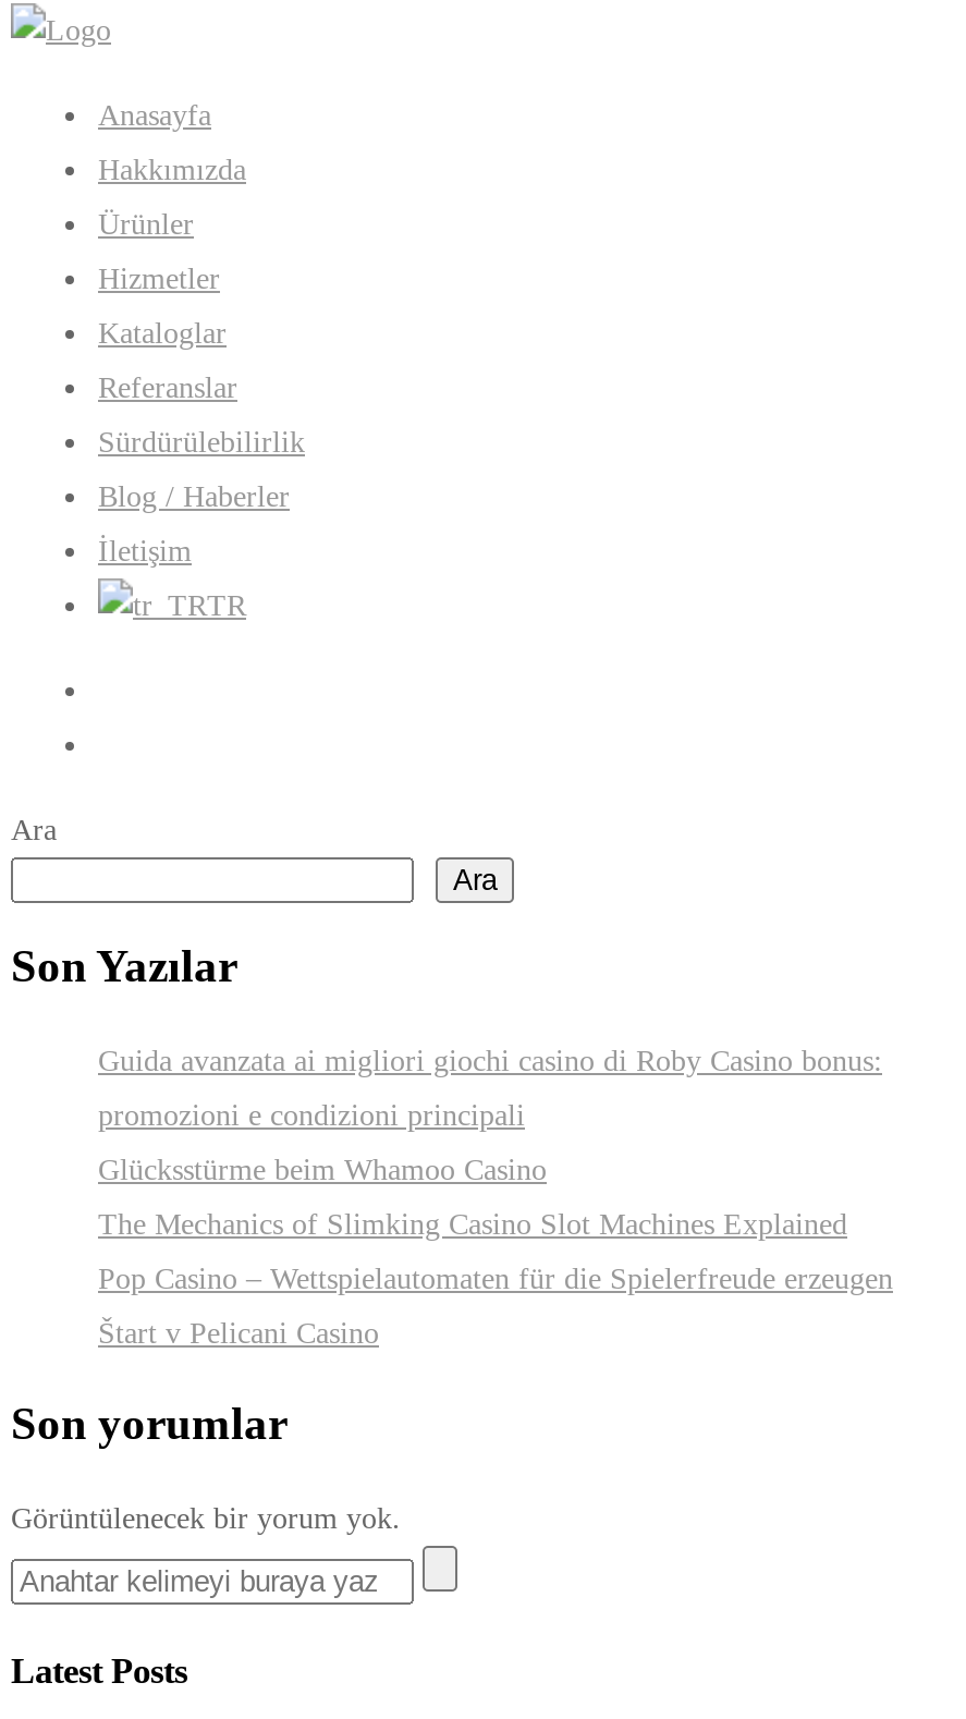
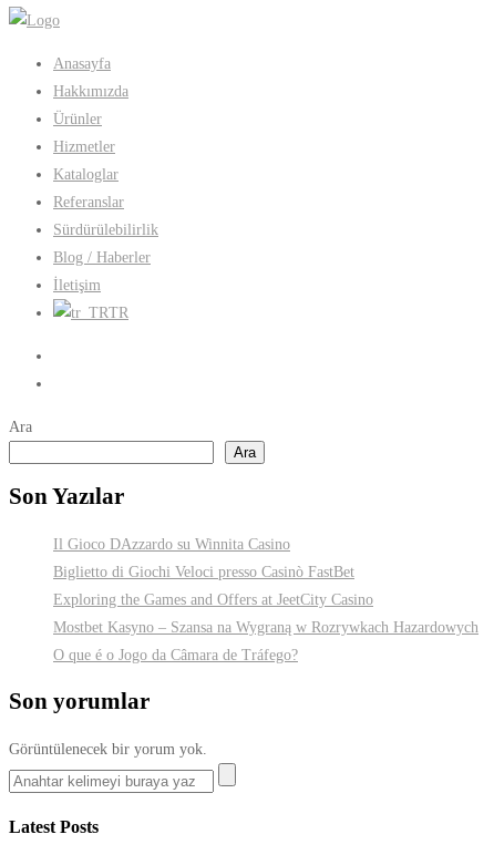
- Guida avanzata ai migliori giochi casino di Roby Casino bonus:
- promozioni e condizioni principali
- Glücksstürme beim Whamoo Casino
- The Mechanics of Slimking Casino Slot Machines Explained
- Pop Casino – Wettspielautomaten für die Spielerfreude erzeugen
- Štart v Pelicani Casino
+ Il Gioco DAzzardo su Winnita Casino
+ Biglietto di Giochi Veloci presso Casinò FastBet
+ Exploring the Games and Offers at JeetCity Casino
+ Mostbet Kasyno – Szansa na Wygraną w Rozrywkach Hazardowych
+ O que é o Jogo da Câmara de Tráfego?
